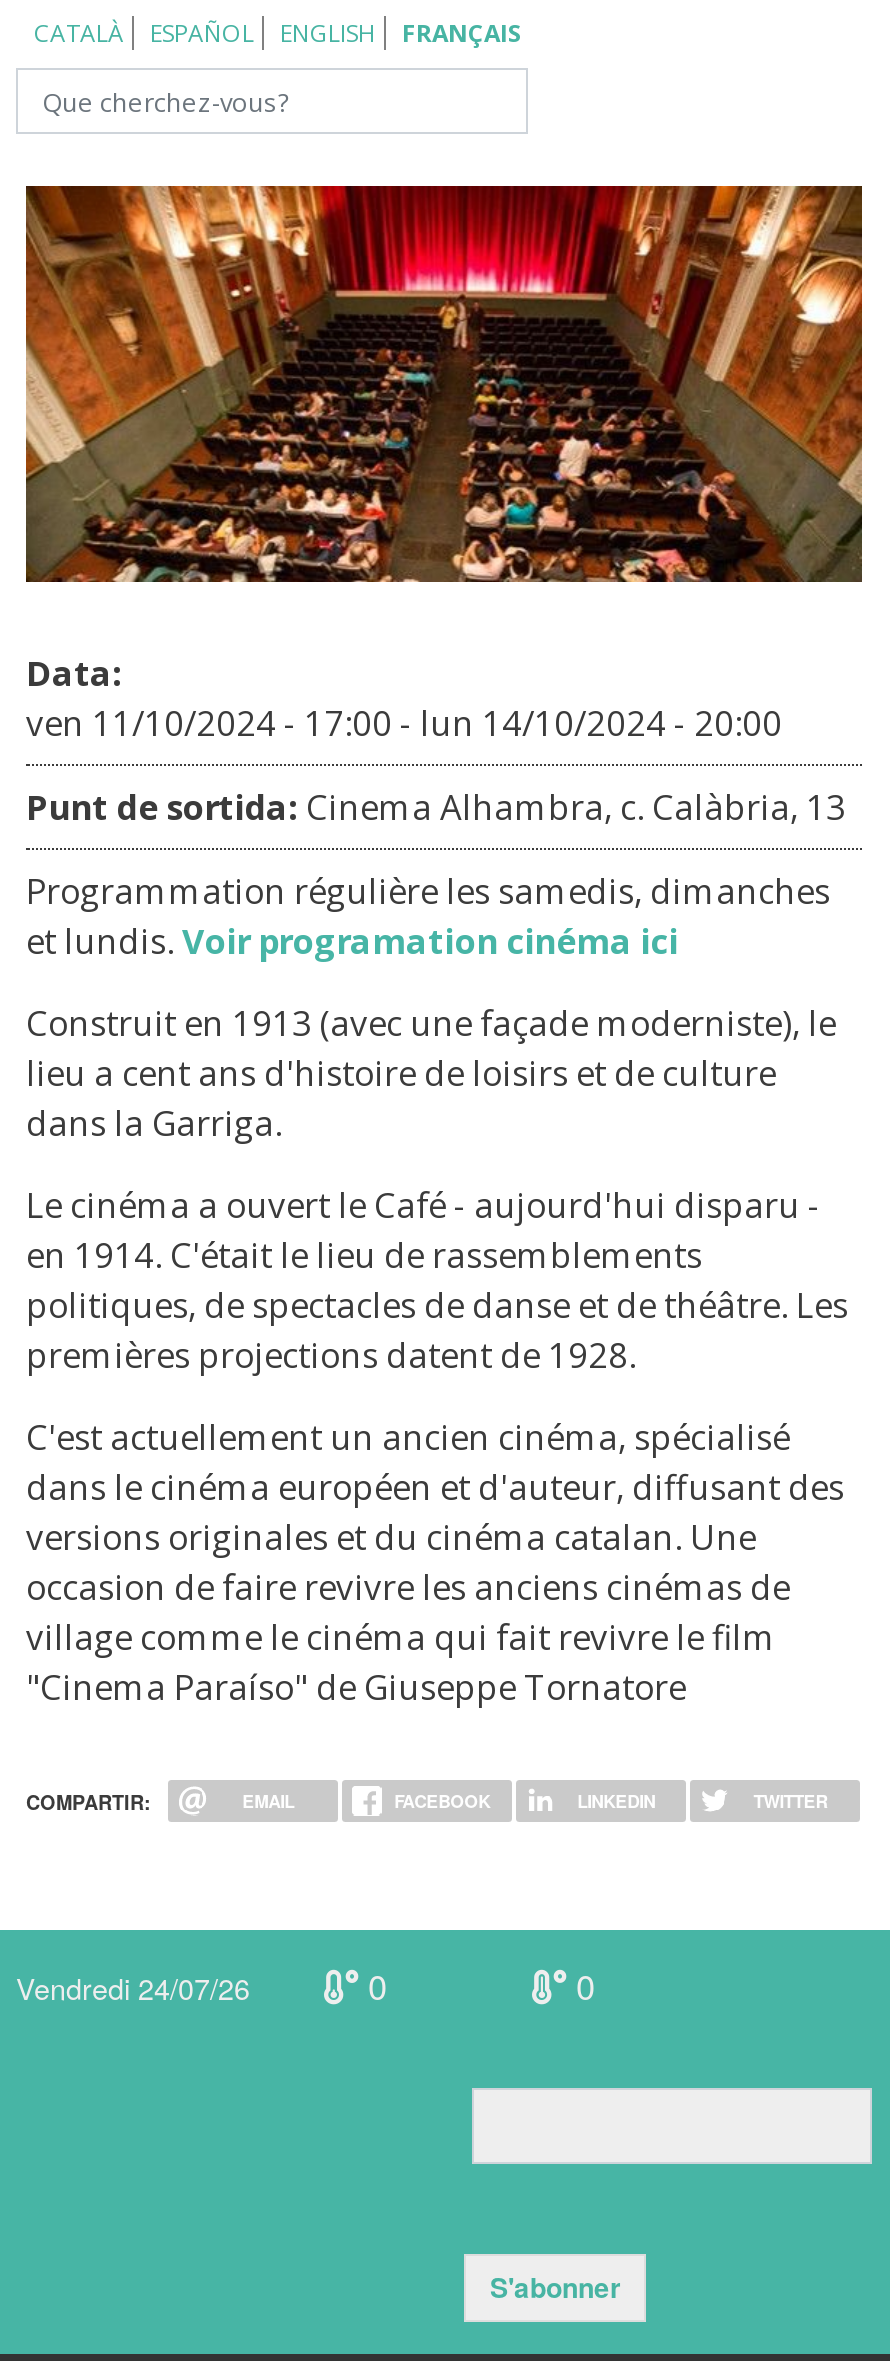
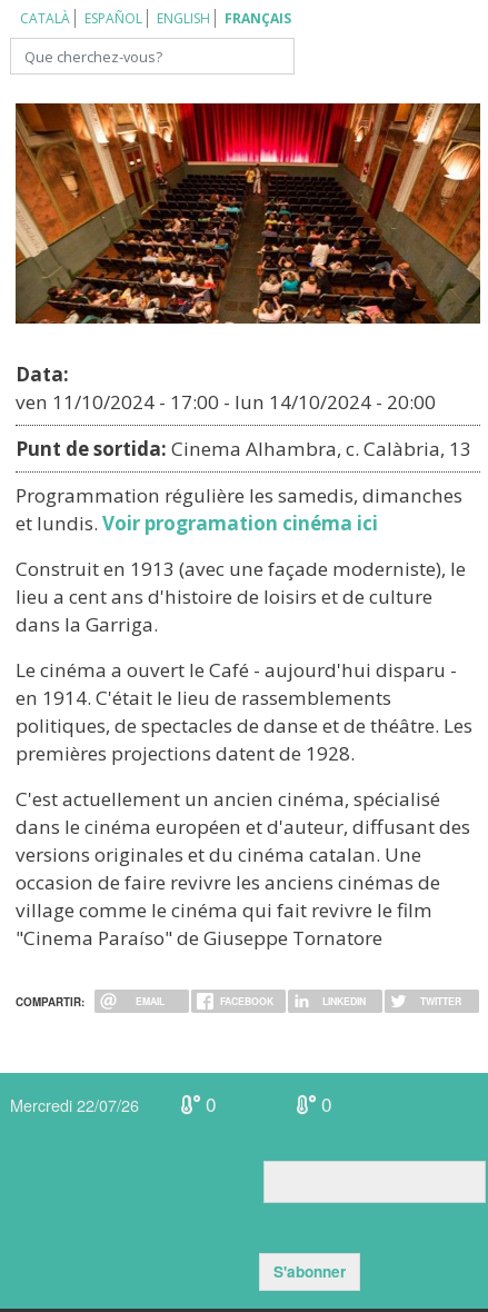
- Vendredi 24/07/26
+ Mercredi 22/07/26
